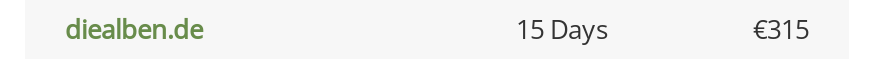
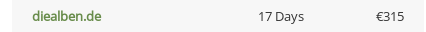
- 15 Days
+ 17 Days
